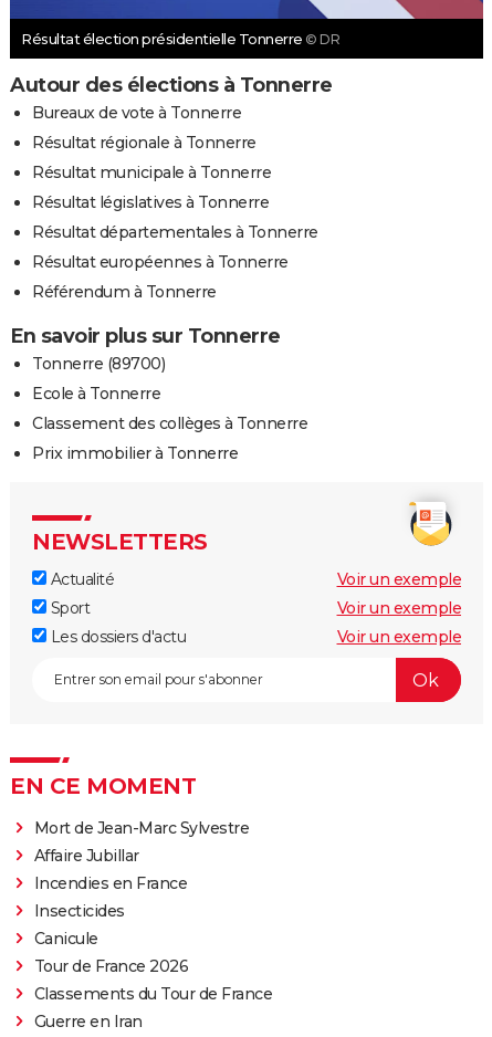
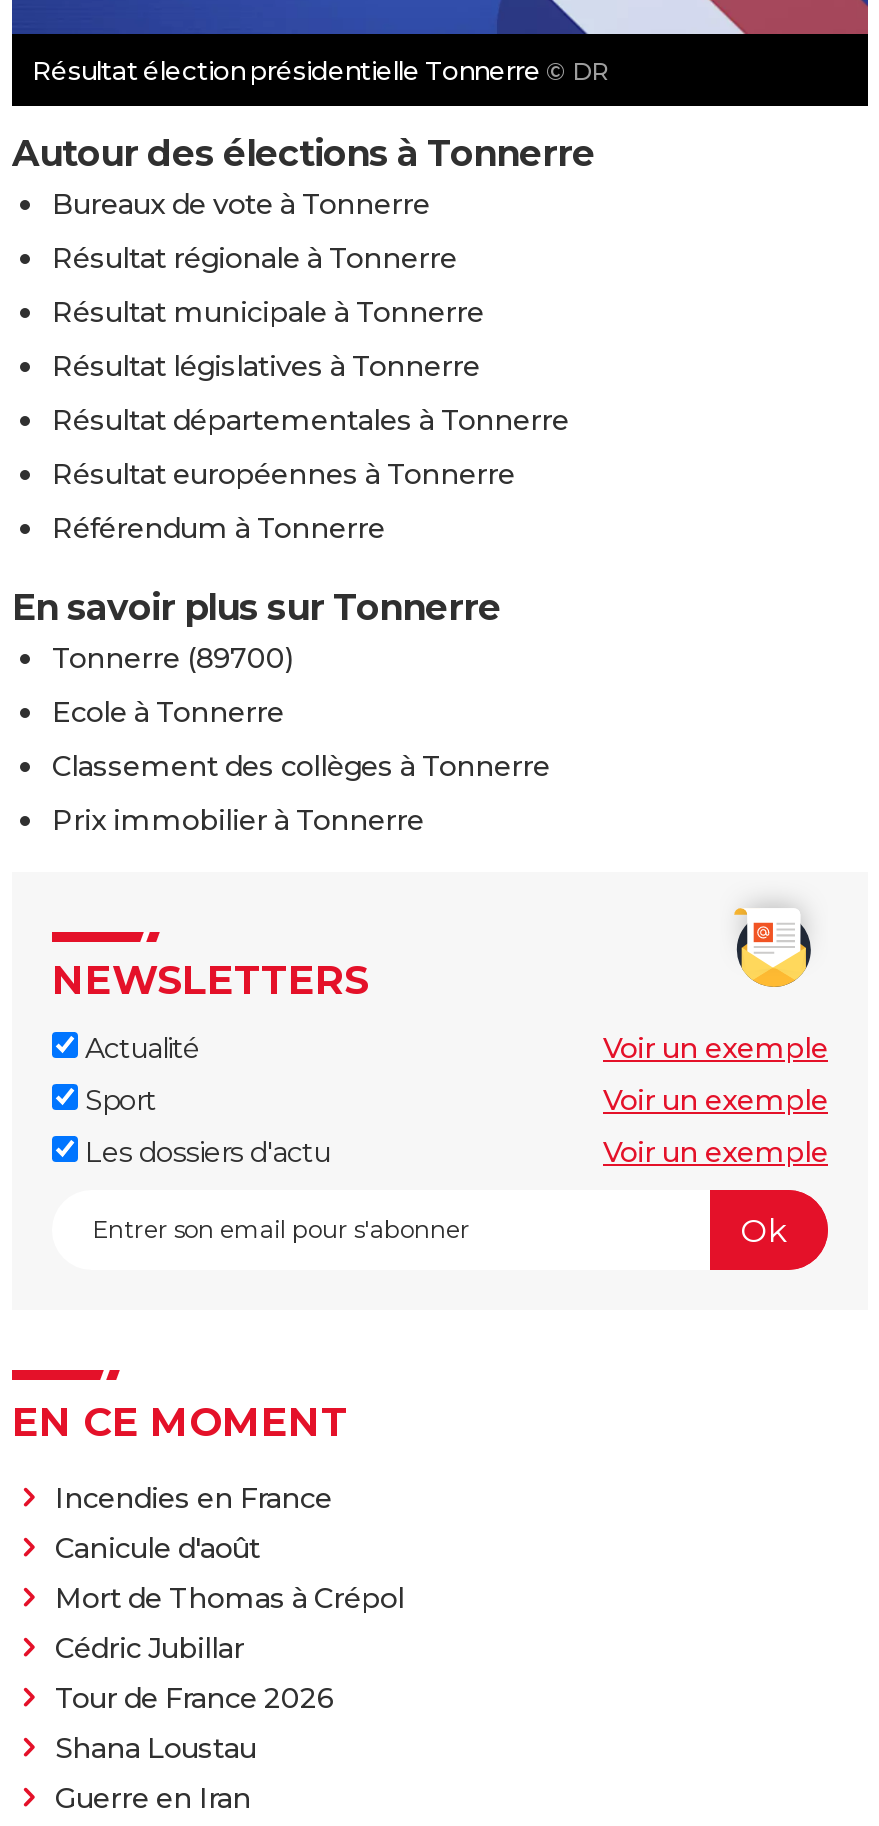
- Mort de Jean-Marc Sylvestre
- Affaire Jubillar

moved up: Incendies en France

- Insecticides
- Canicule
+ Canicule d'août
+ Mort de Thomas à Crépol
+ Cédric Jubillar

- Classements du Tour de France
+ Shana Loustau
